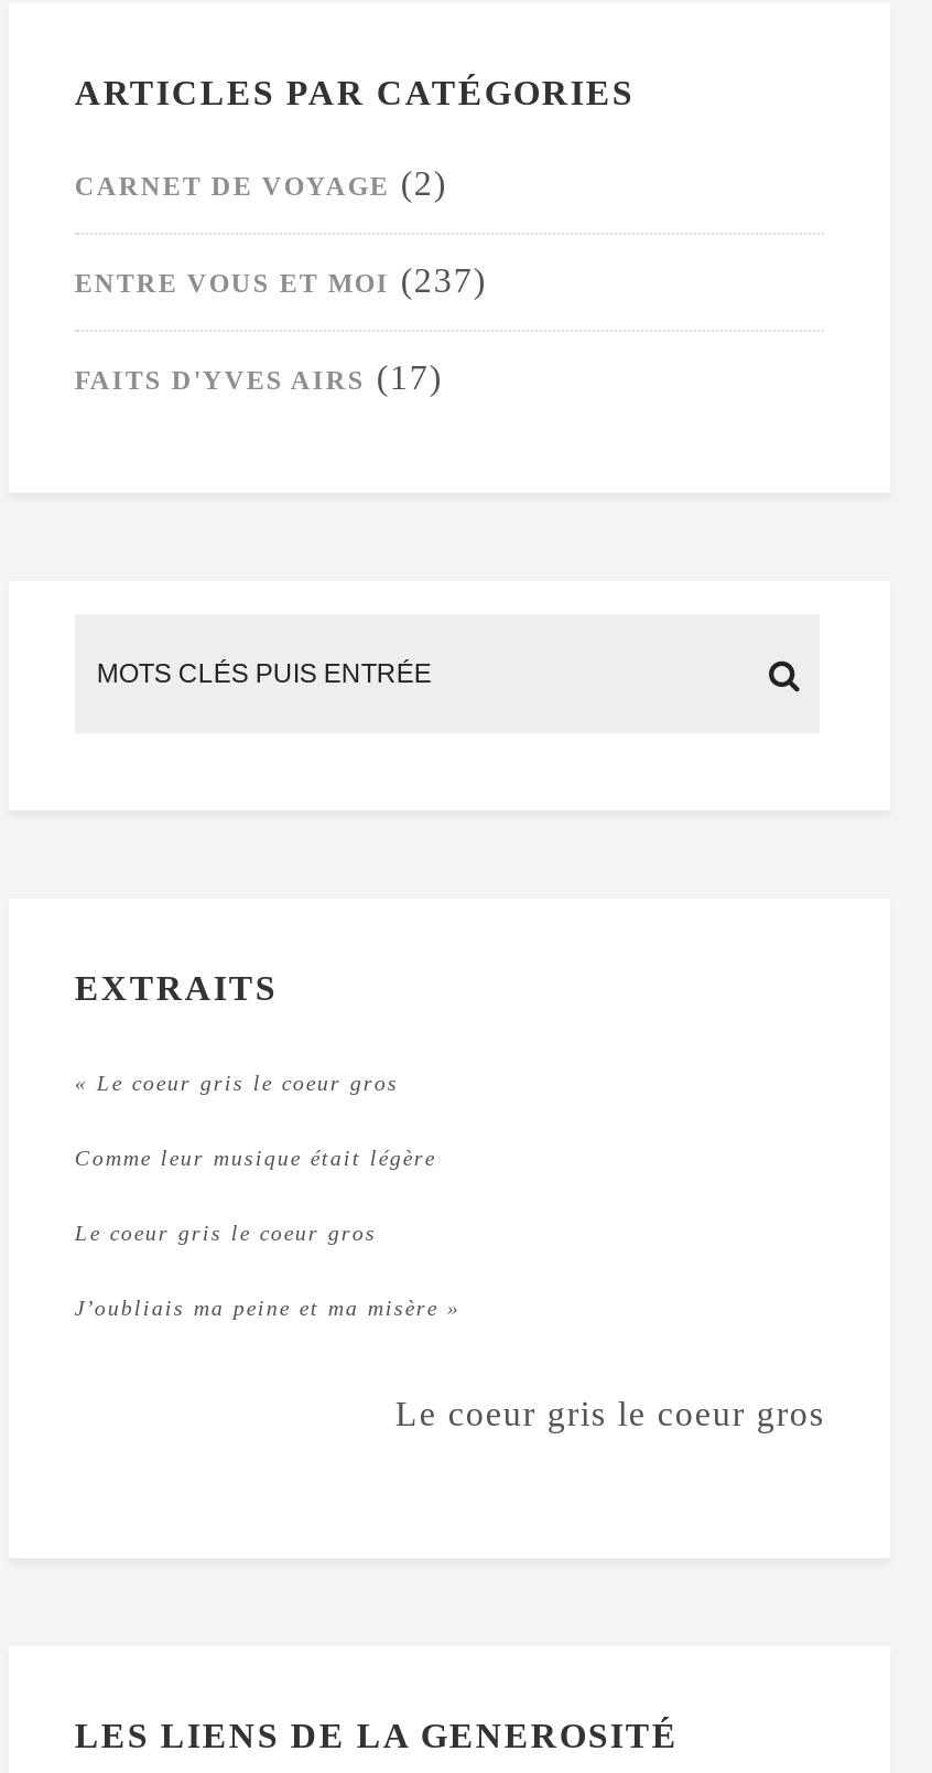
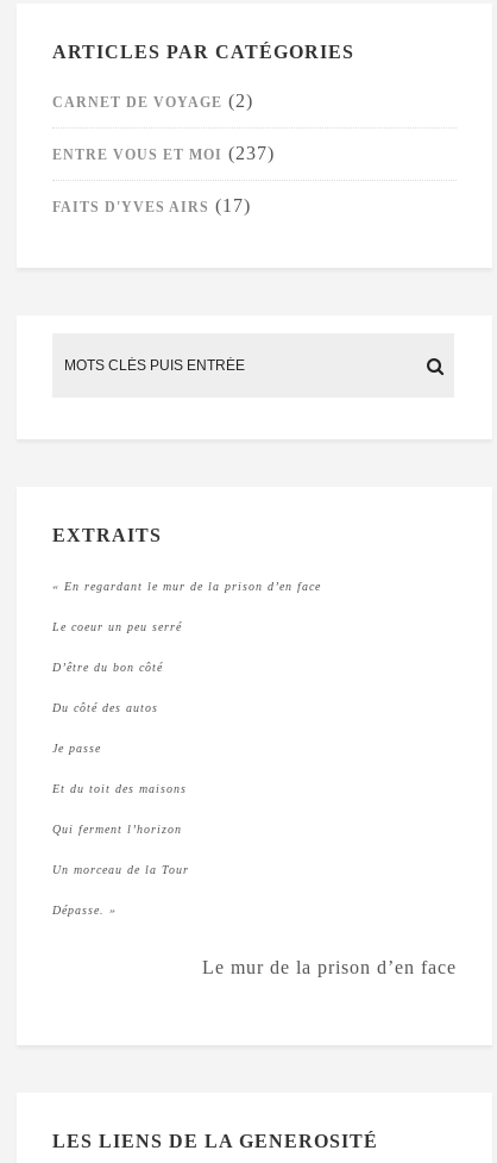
- « Le coeur gris le coeur gros
- Comme leur musique était légère
- Le coeur gris le coeur gros
- J’oubliais ma peine et ma misère »
- Le coeur gris le coeur gros
+ « En regardant le mur de la prison d’en face
+ Le coeur un peu serré
+ D’être du bon côté
+ Du côté des autos
+ Je passe
+ Et du toit des maisons
+ Qui ferment l’horizon
+ Un morceau de la Tour
+ Dépasse. »
+ Le mur de la prison d’en face
